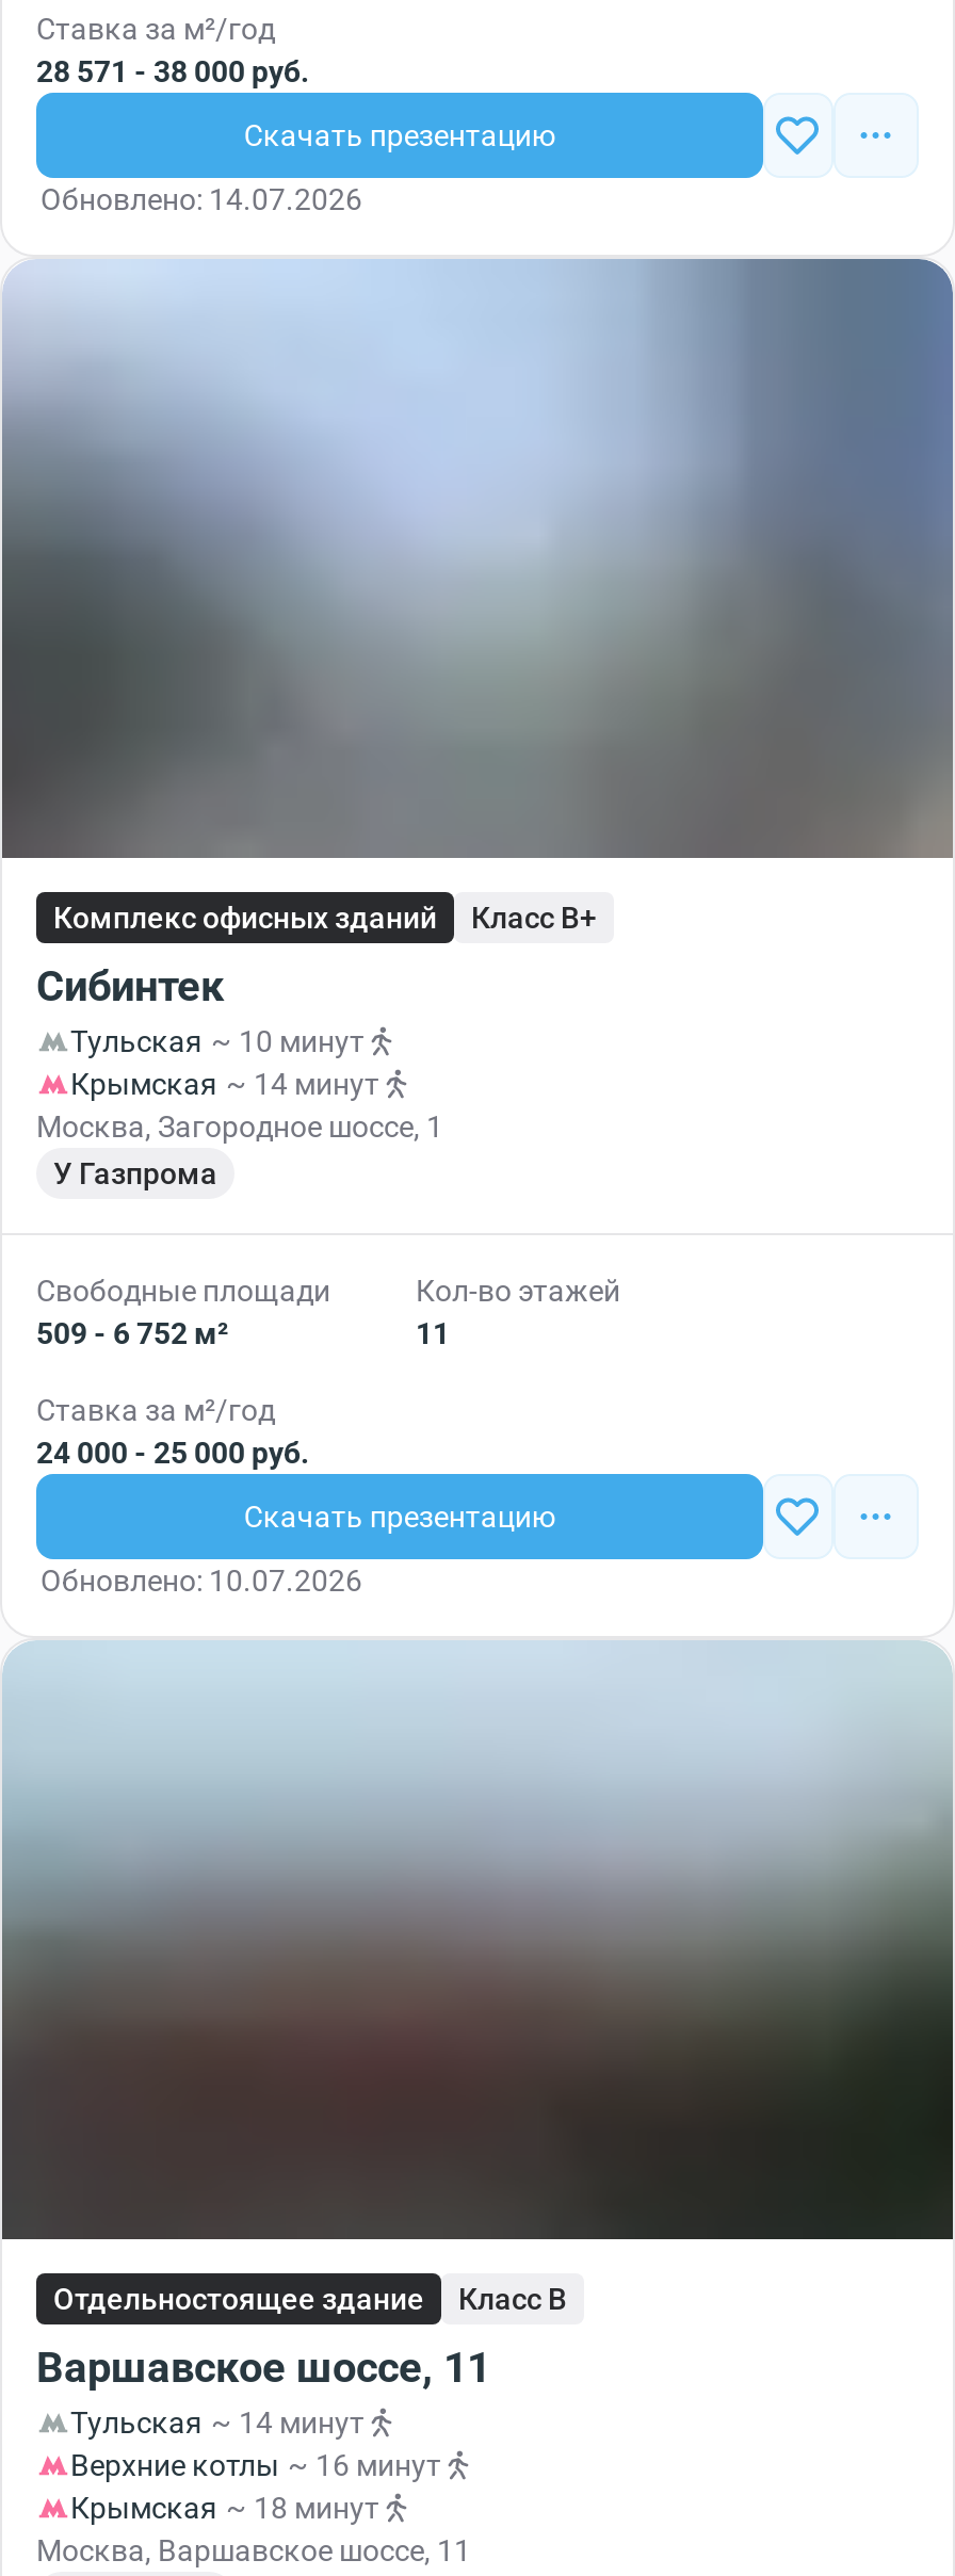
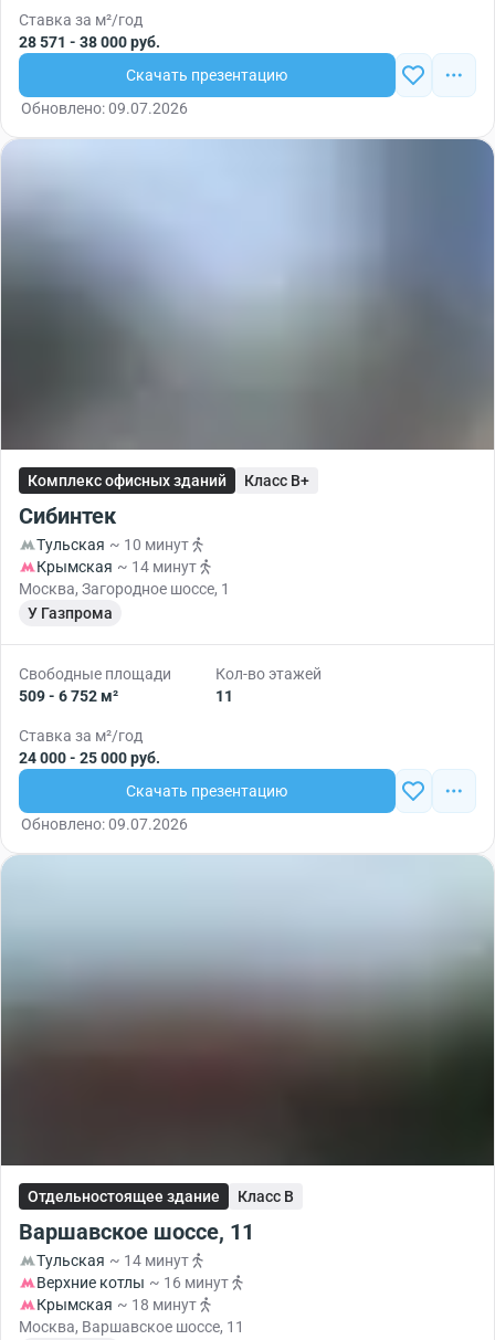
- Обновлено: 14.07.2026
+ Обновлено: 09.07.2026

- Обновлено: 10.07.2026
+ Обновлено: 09.07.2026
